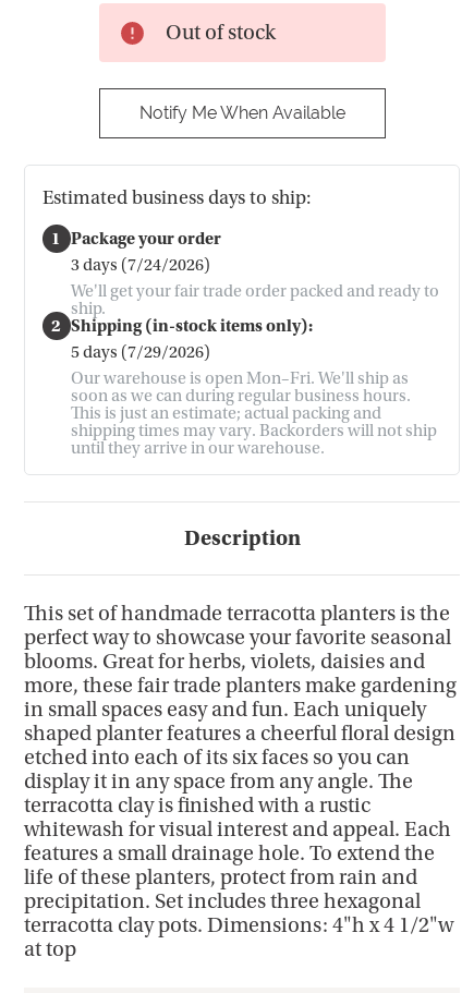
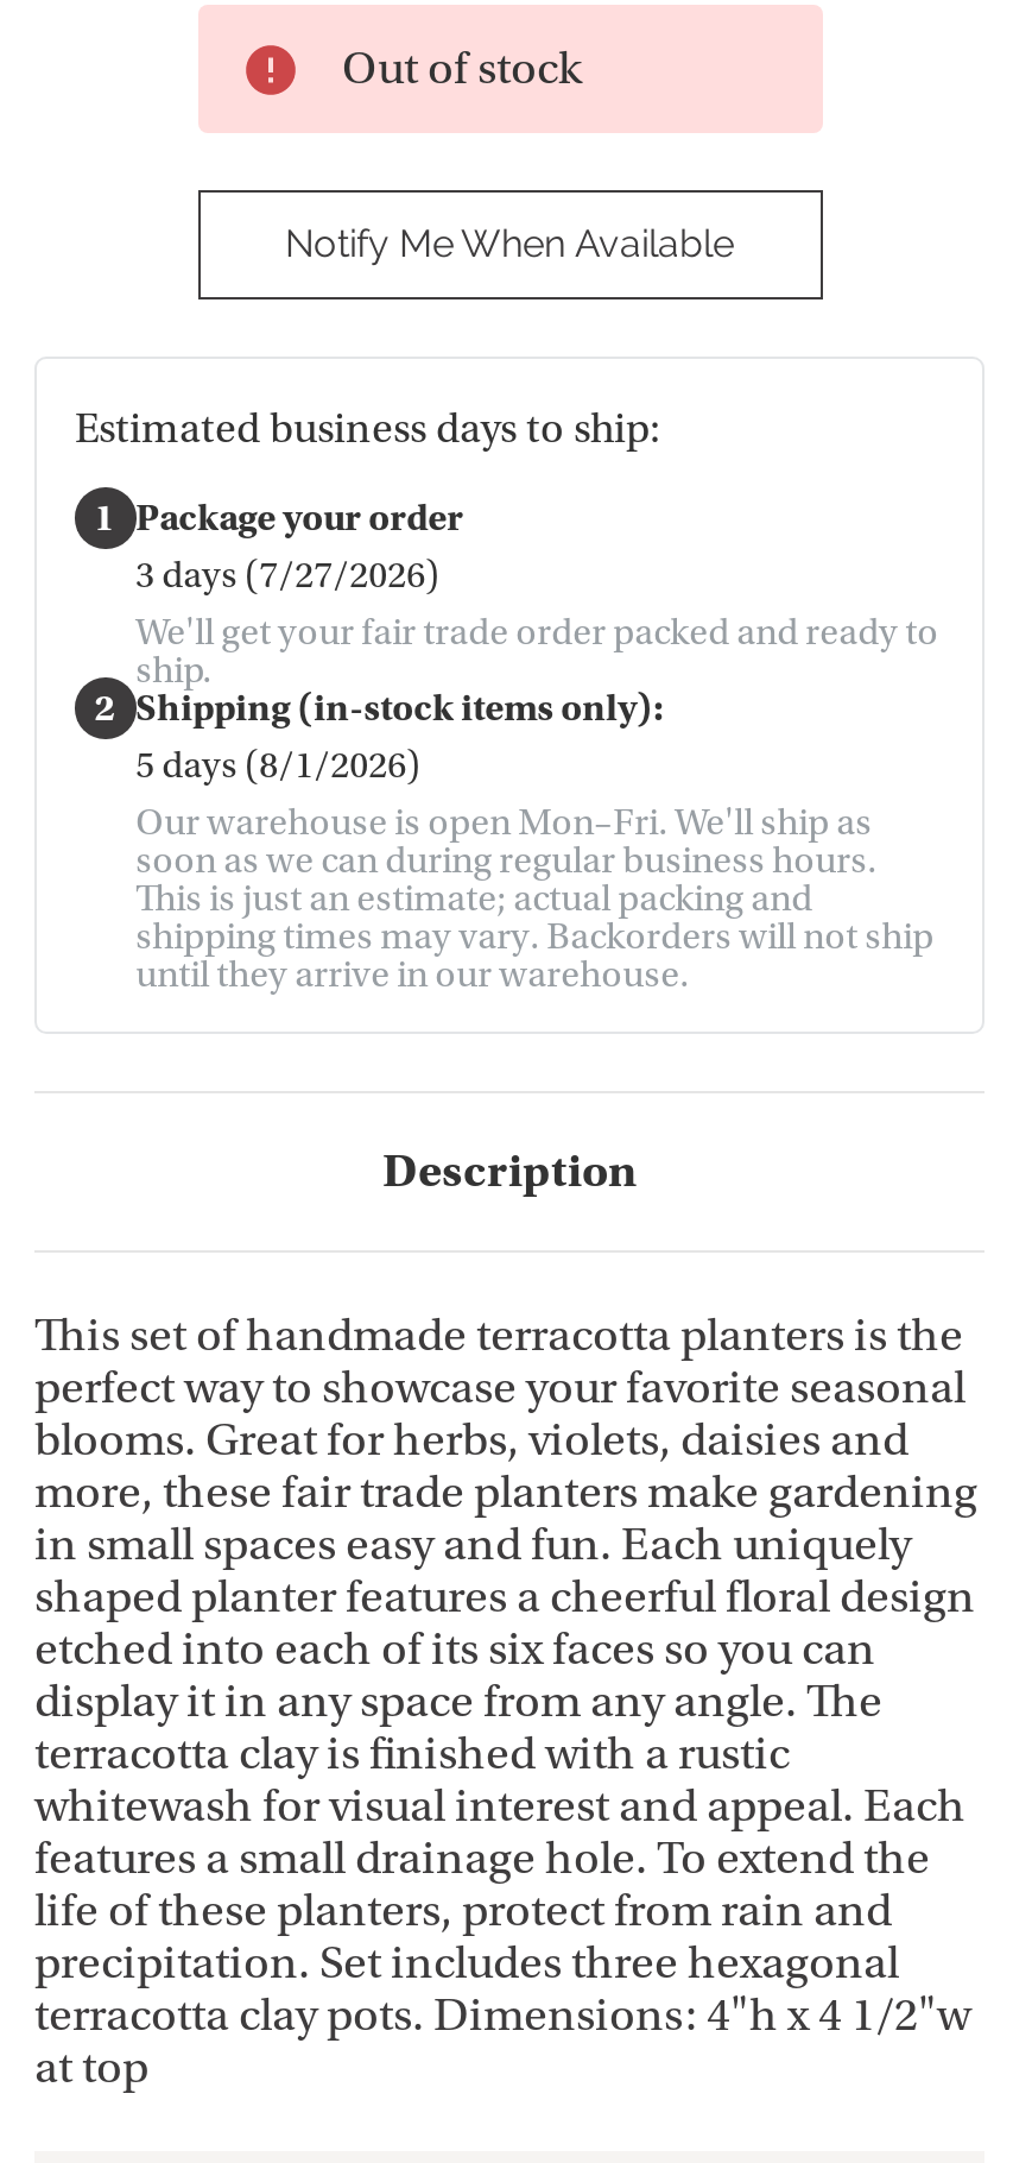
- 3 days (7/24/2026)
+ 3 days (7/27/2026)

- 5 days (7/29/2026)
+ 5 days (8/1/2026)
